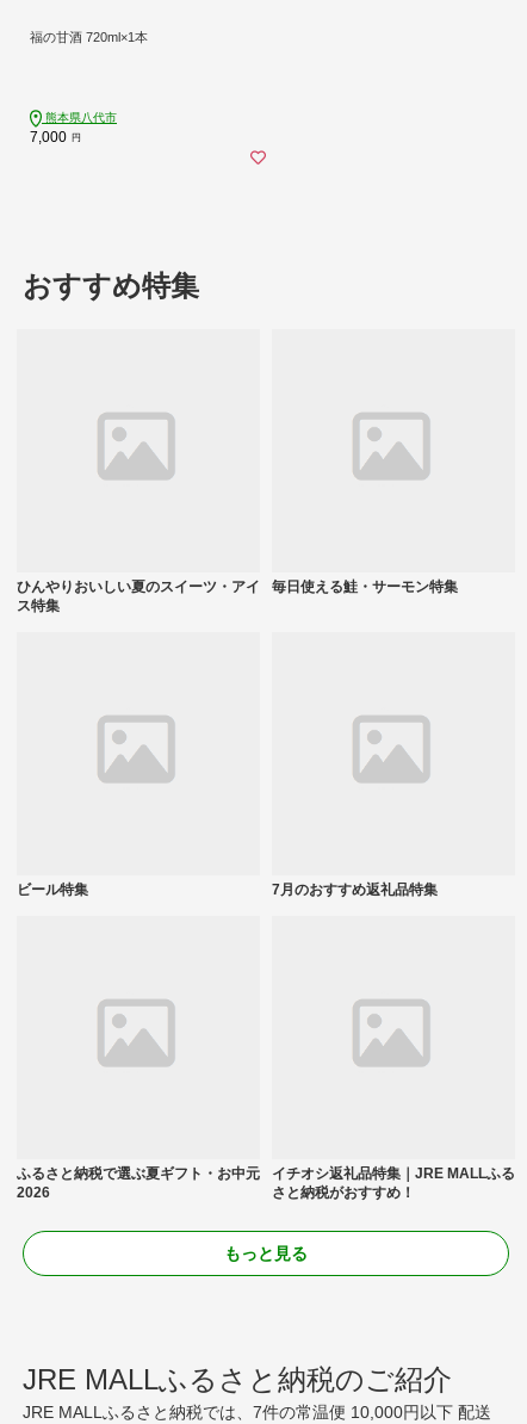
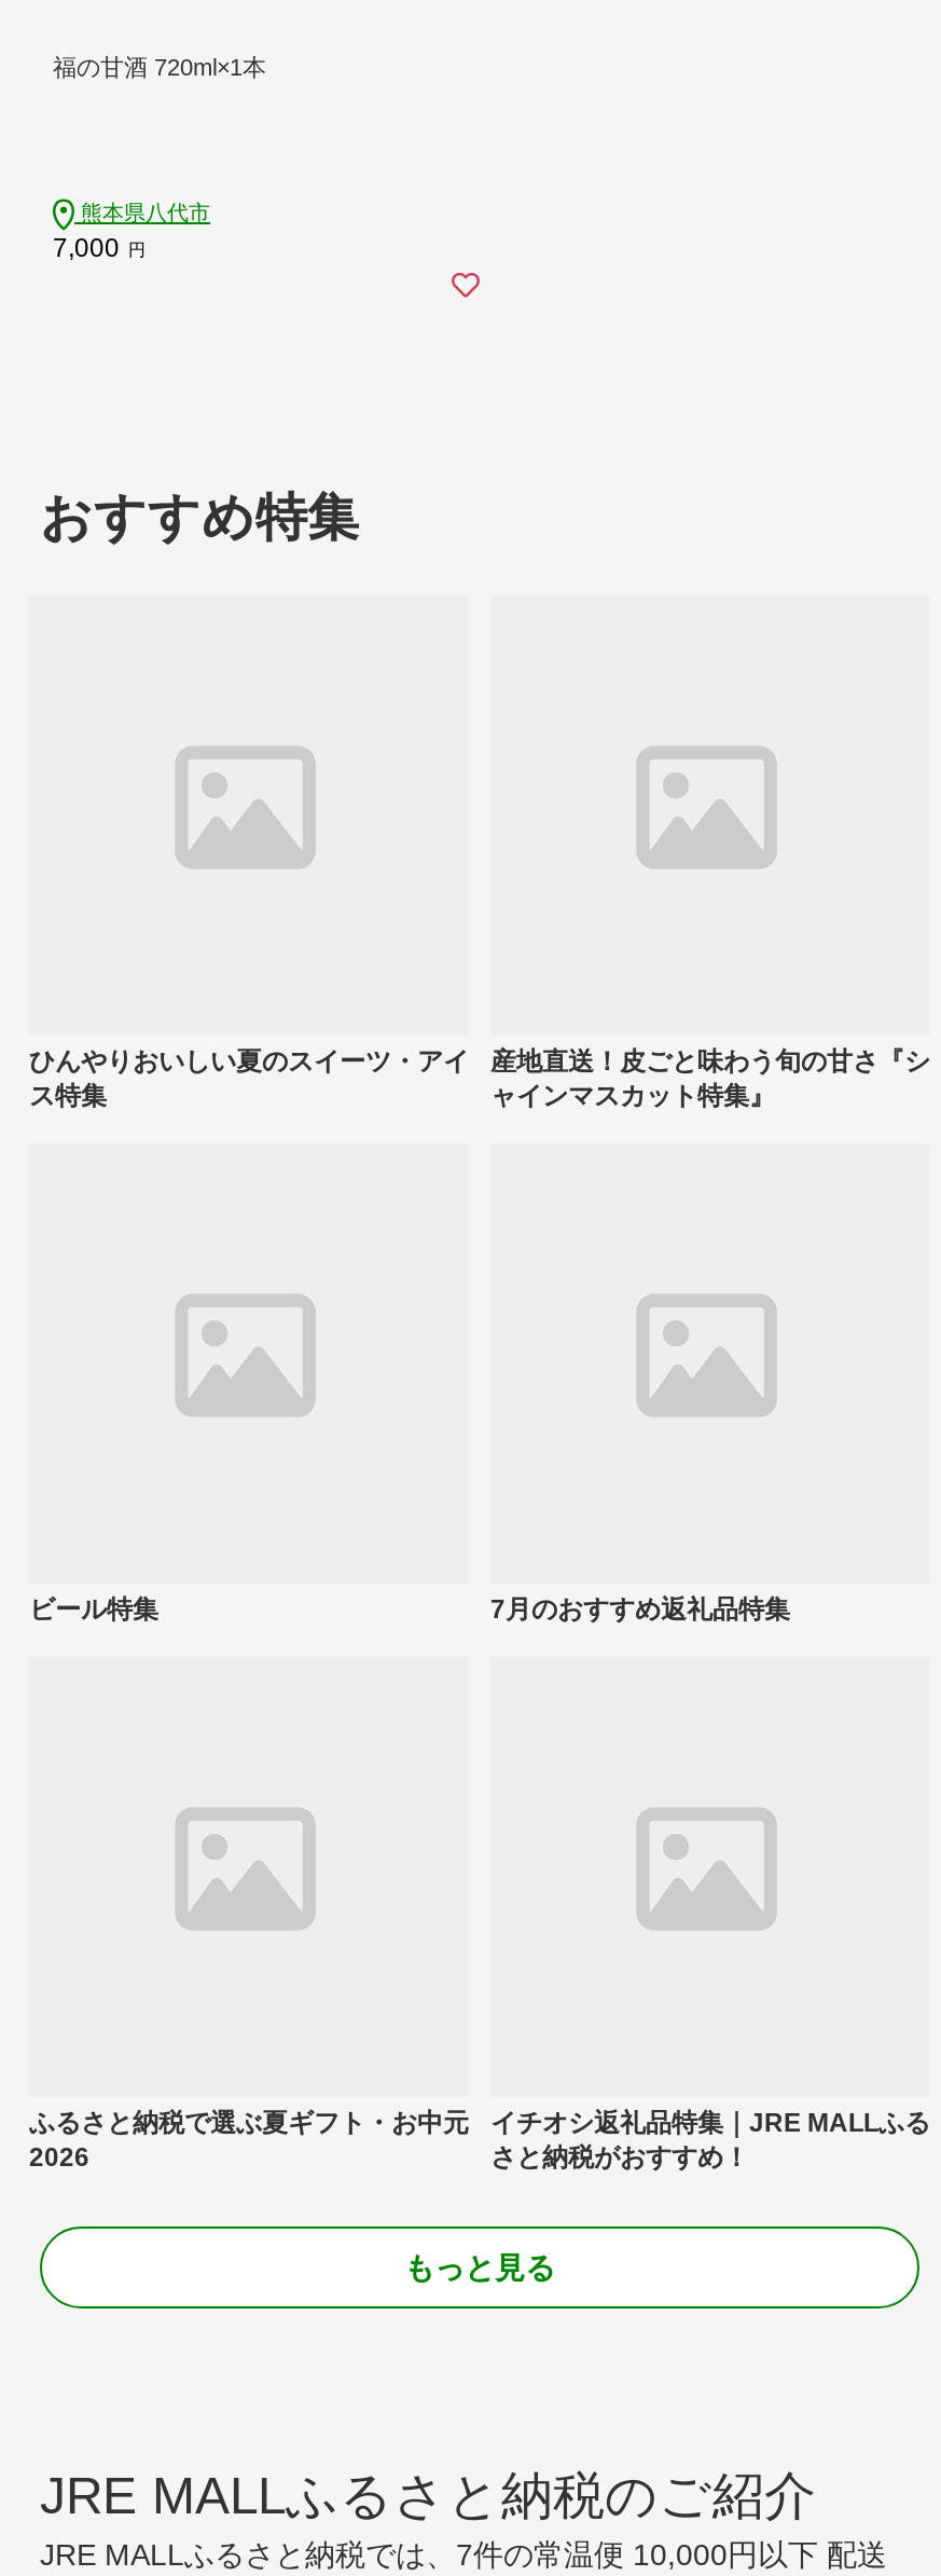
- 毎日使える鮭・サーモン特集
+ 産地直送！皮ごと味わう旬の甘さ『シ
+ ャインマスカット特集』
